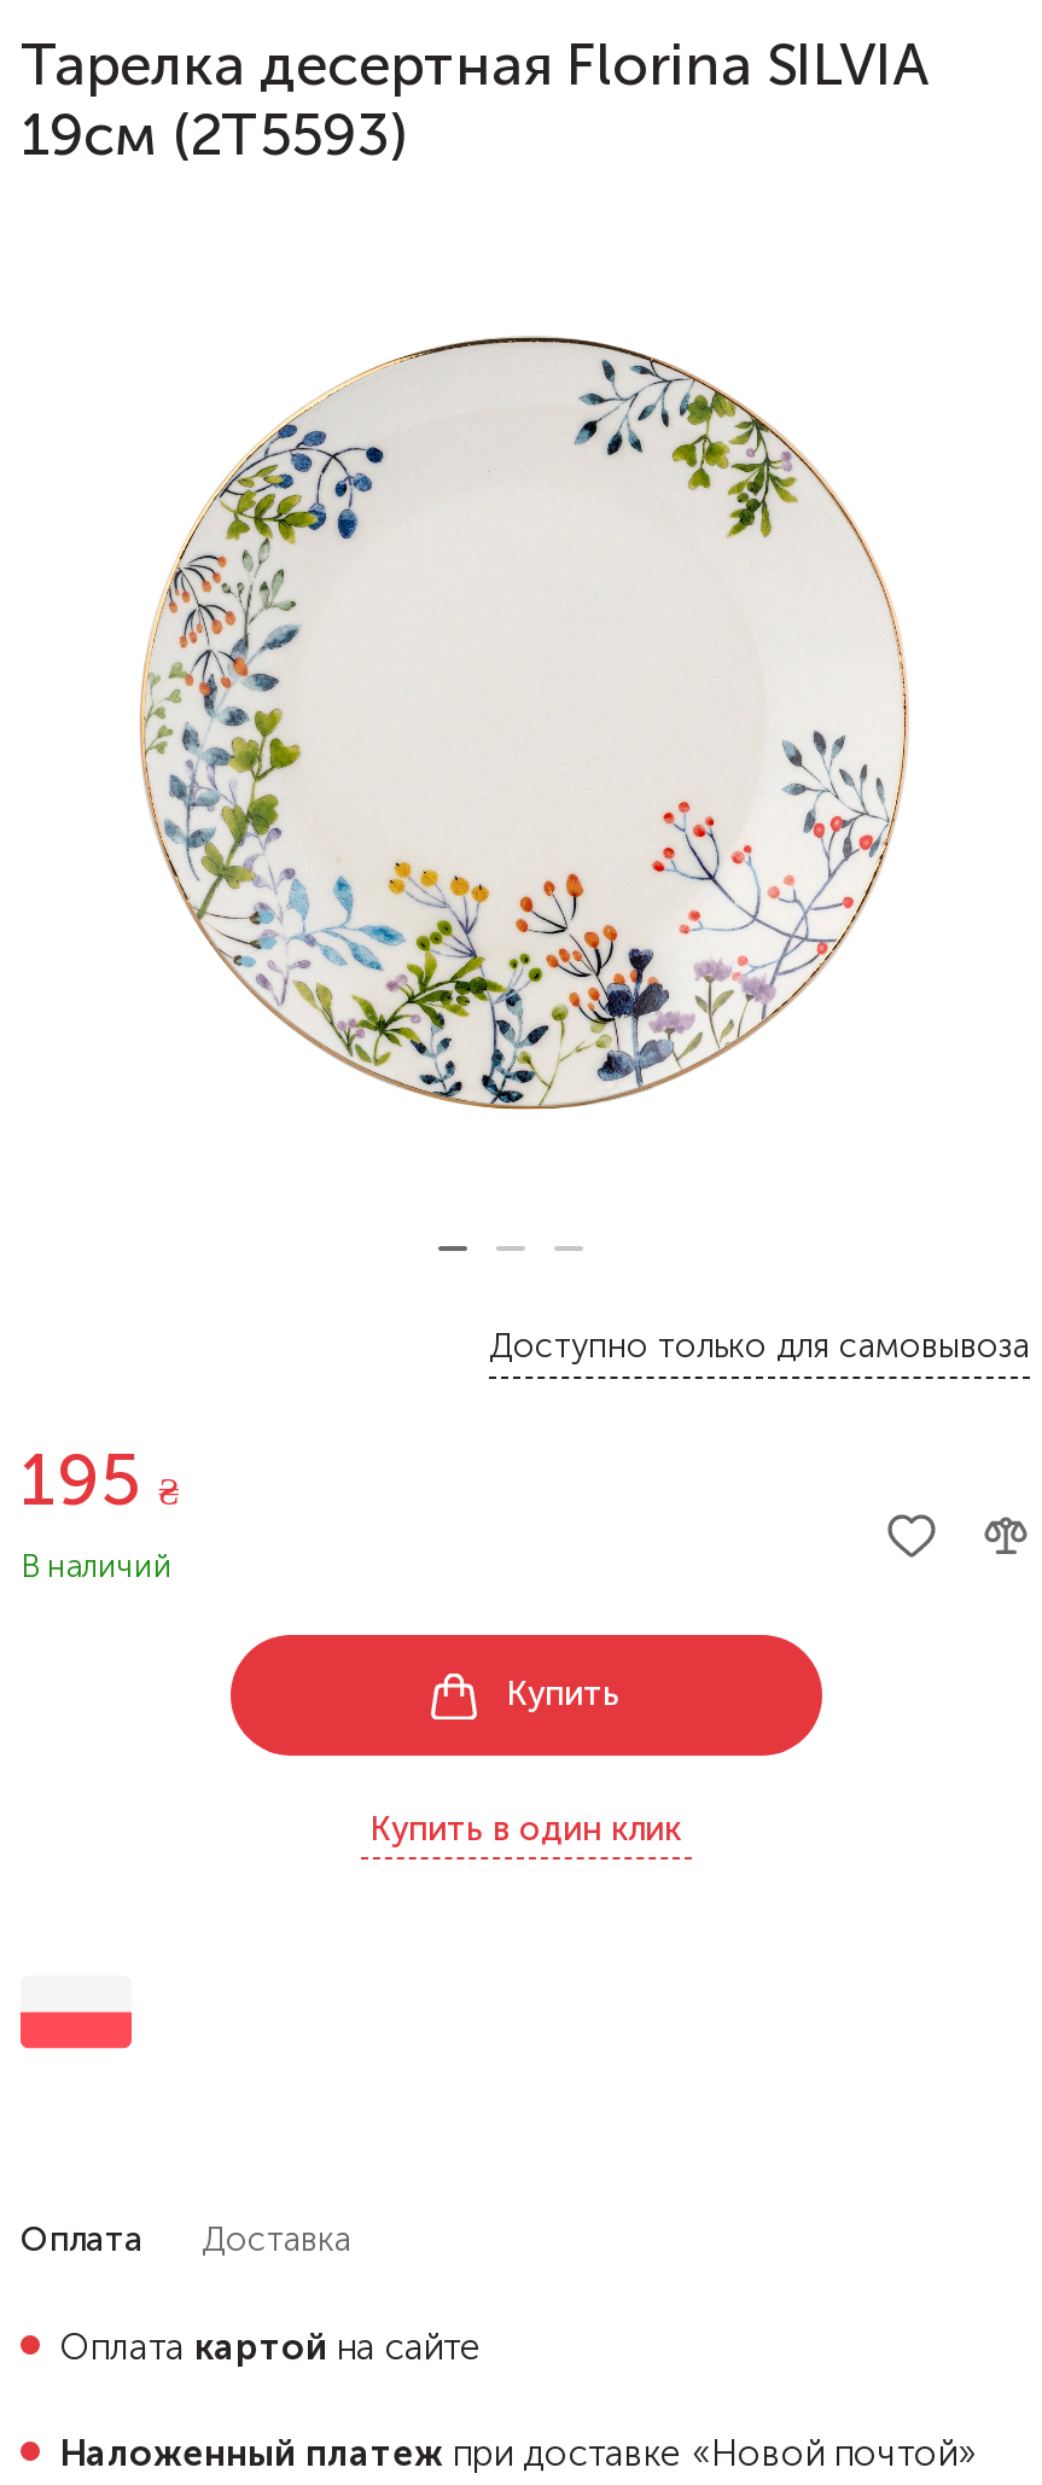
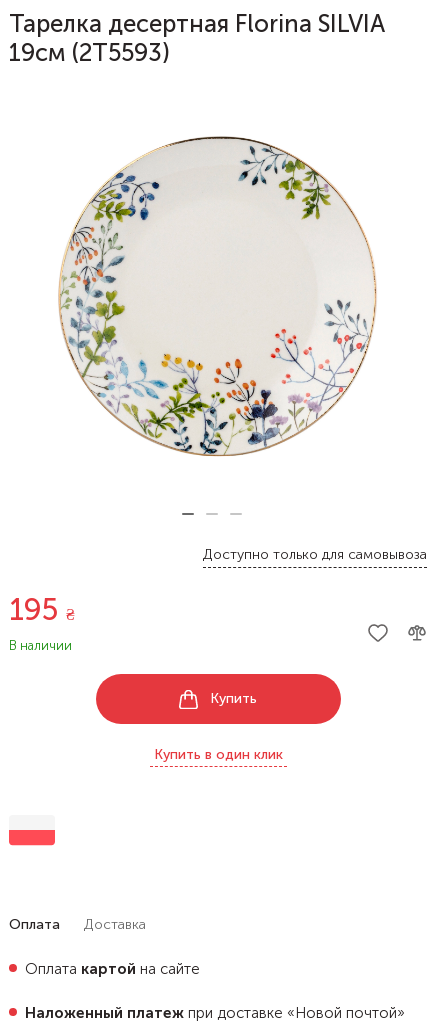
- В наличий
+ В наличии
